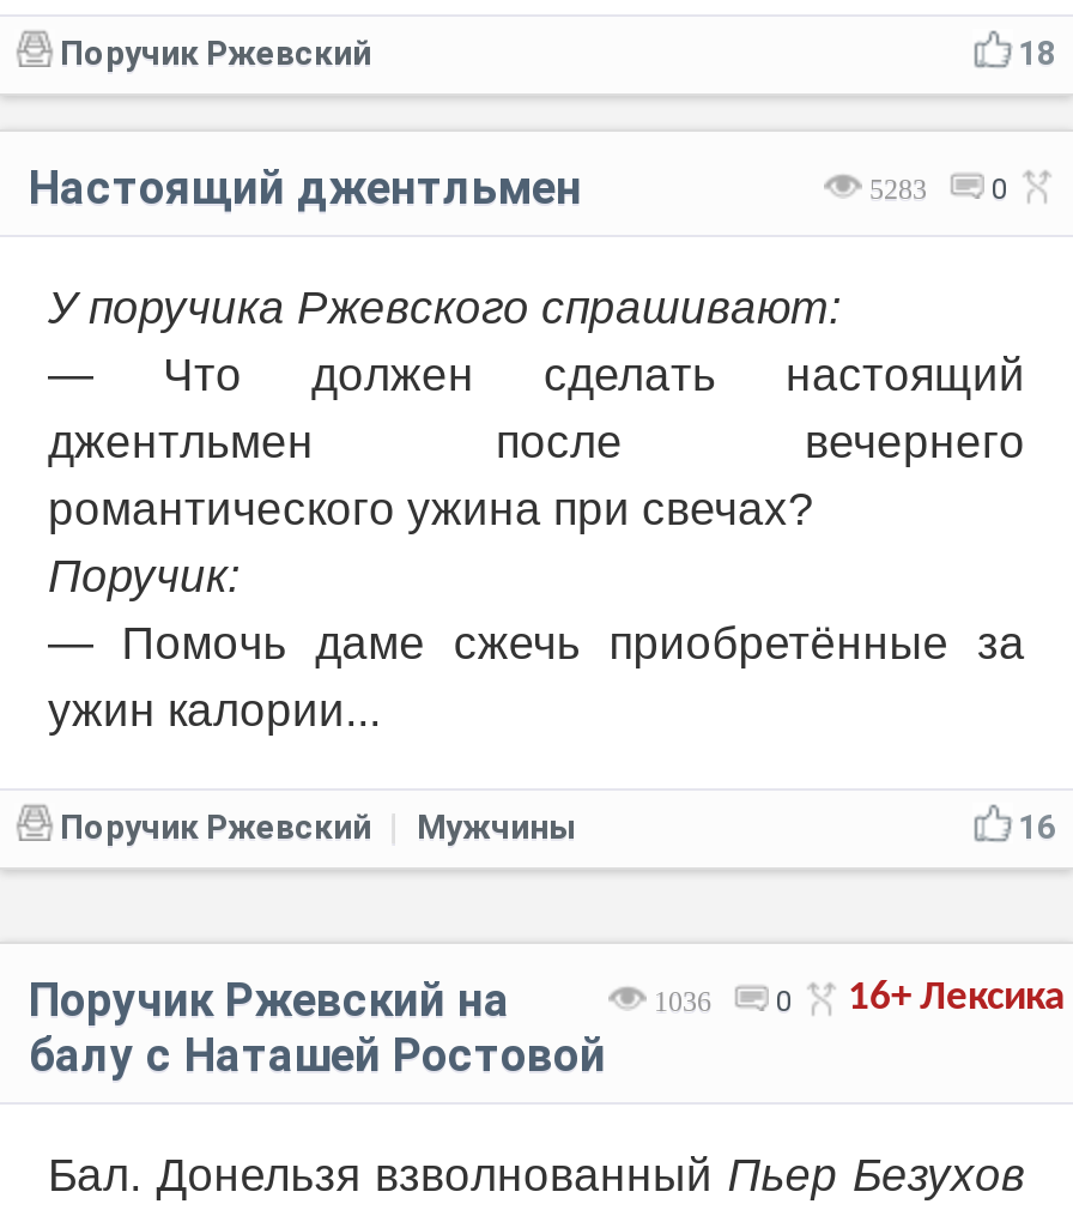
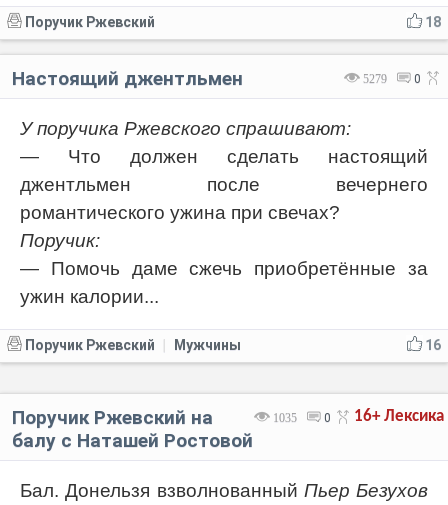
- 5283 0
+ 5279 0

- 1036 0 16+ Лексика
+ 1035 0 16+ Лексика
